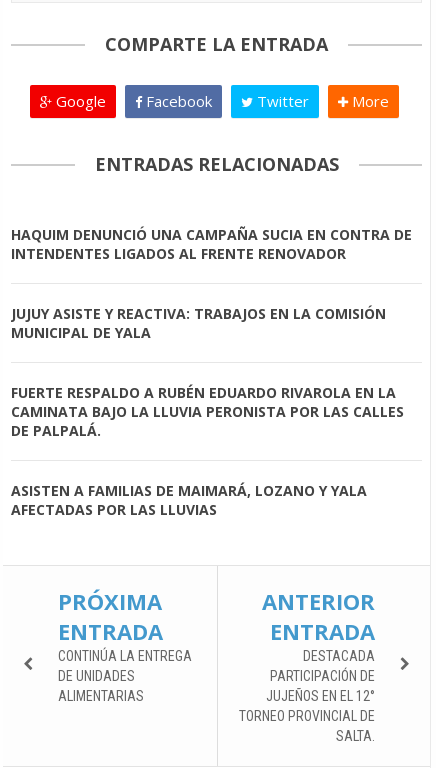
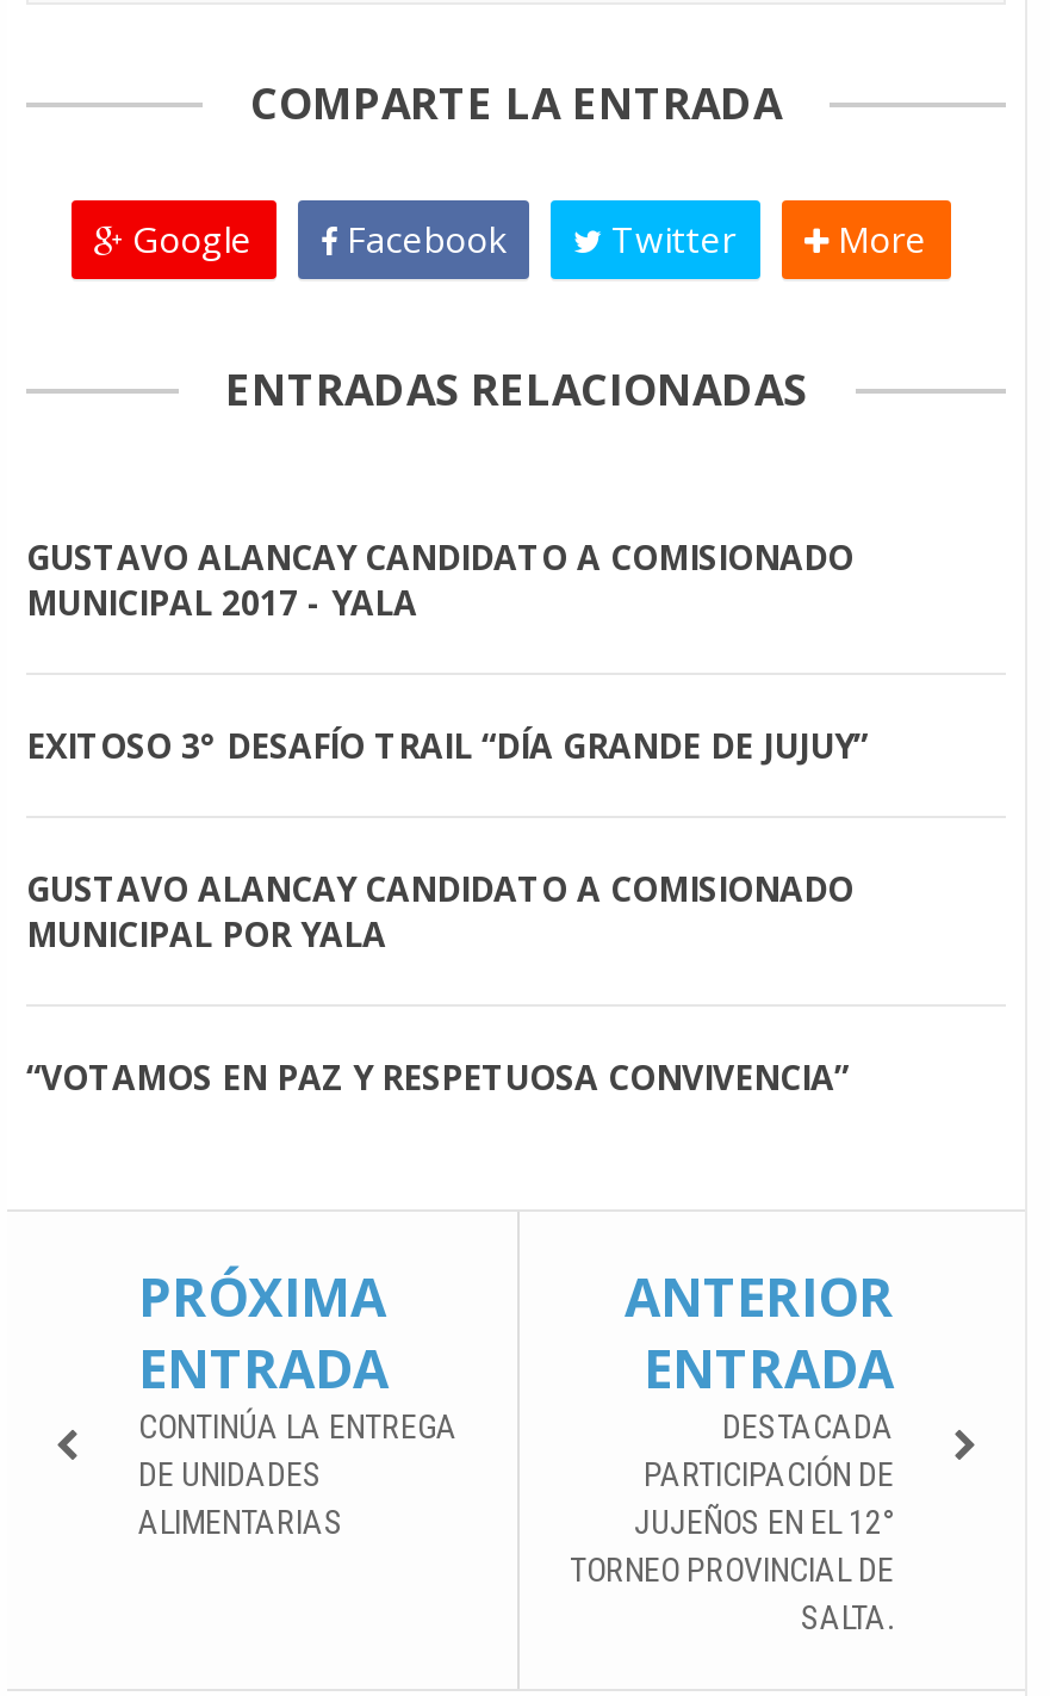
- HAQUIM DENUNCIÓ UNA CAMPAÑA SUCIA EN CONTRA DE
- INTENDENTES LIGADOS AL FRENTE RENOVADOR
+ GUSTAVO ALANCAY CANDIDATO A COMISIONADO
+ MUNICIPAL 2017 - YALA

- JUJUY ASISTE Y REACTIVA: TRABAJOS EN LA COMISIÓN
- MUNICIPAL DE YALA
+ EXITOSO 3° DESAFÍO TRAIL “DÍA GRANDE DE JUJUY”

- FUERTE RESPALDO A RUBÉN EDUARDO RIVAROLA EN LA
- CAMINATA BAJO LA LLUVIA PERONISTA POR LAS CALLES
- DE PALPALÁ.
+ GUSTAVO ALANCAY CANDIDATO A COMISIONADO
+ MUNICIPAL POR YALA

- ASISTEN A FAMILIAS DE MAIMARÁ, LOZANO Y YALA
- AFECTADAS POR LAS LLUVIAS
+ “VOTAMOS EN PAZ Y RESPETUOSA CONVIVENCIA”
